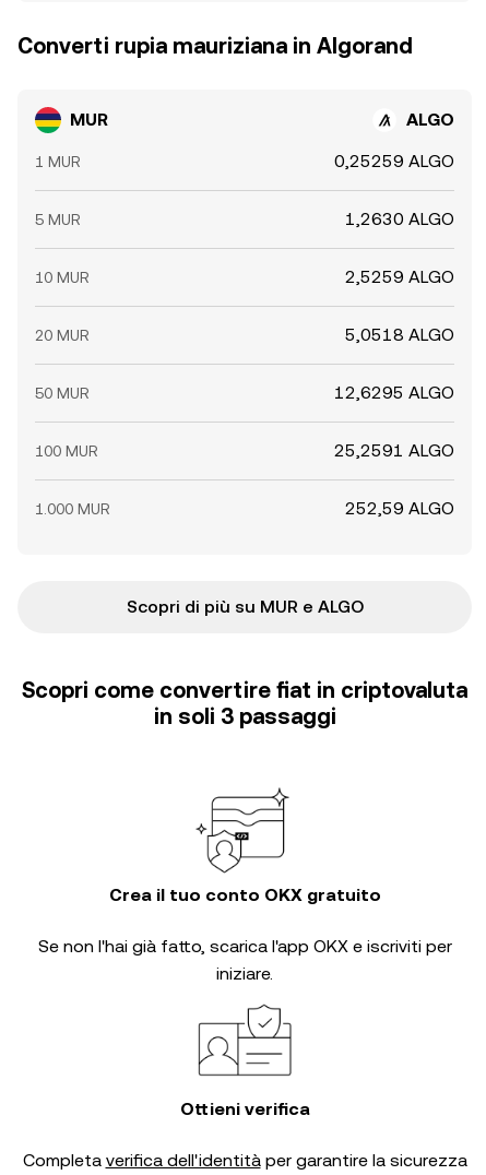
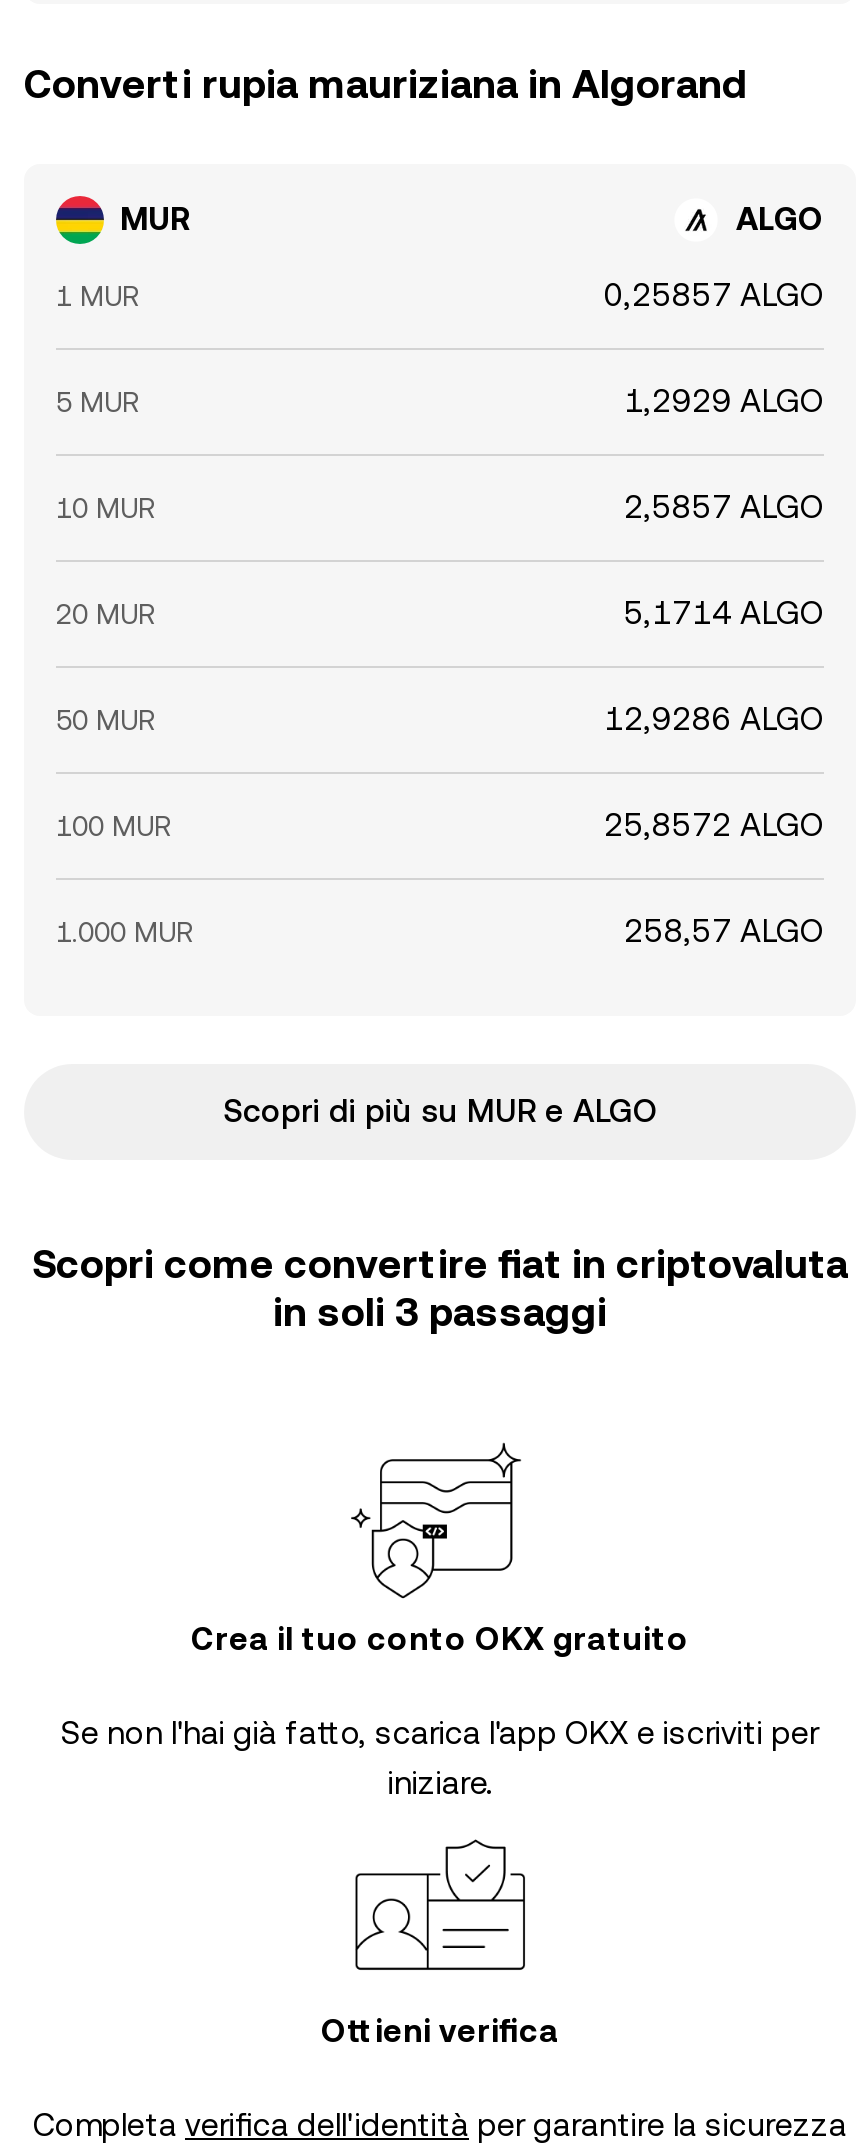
- 0,25259 ALGO
+ 0,25857 ALGO

- 1,2630 ALGO
+ 1,2929 ALGO

- 2,5259 ALGO
+ 2,5857 ALGO

- 5,0518 ALGO
+ 5,1714 ALGO

- 12,6295 ALGO
+ 12,9286 ALGO

- 25,2591 ALGO
+ 25,8572 ALGO

- 252,59 ALGO
+ 258,57 ALGO
